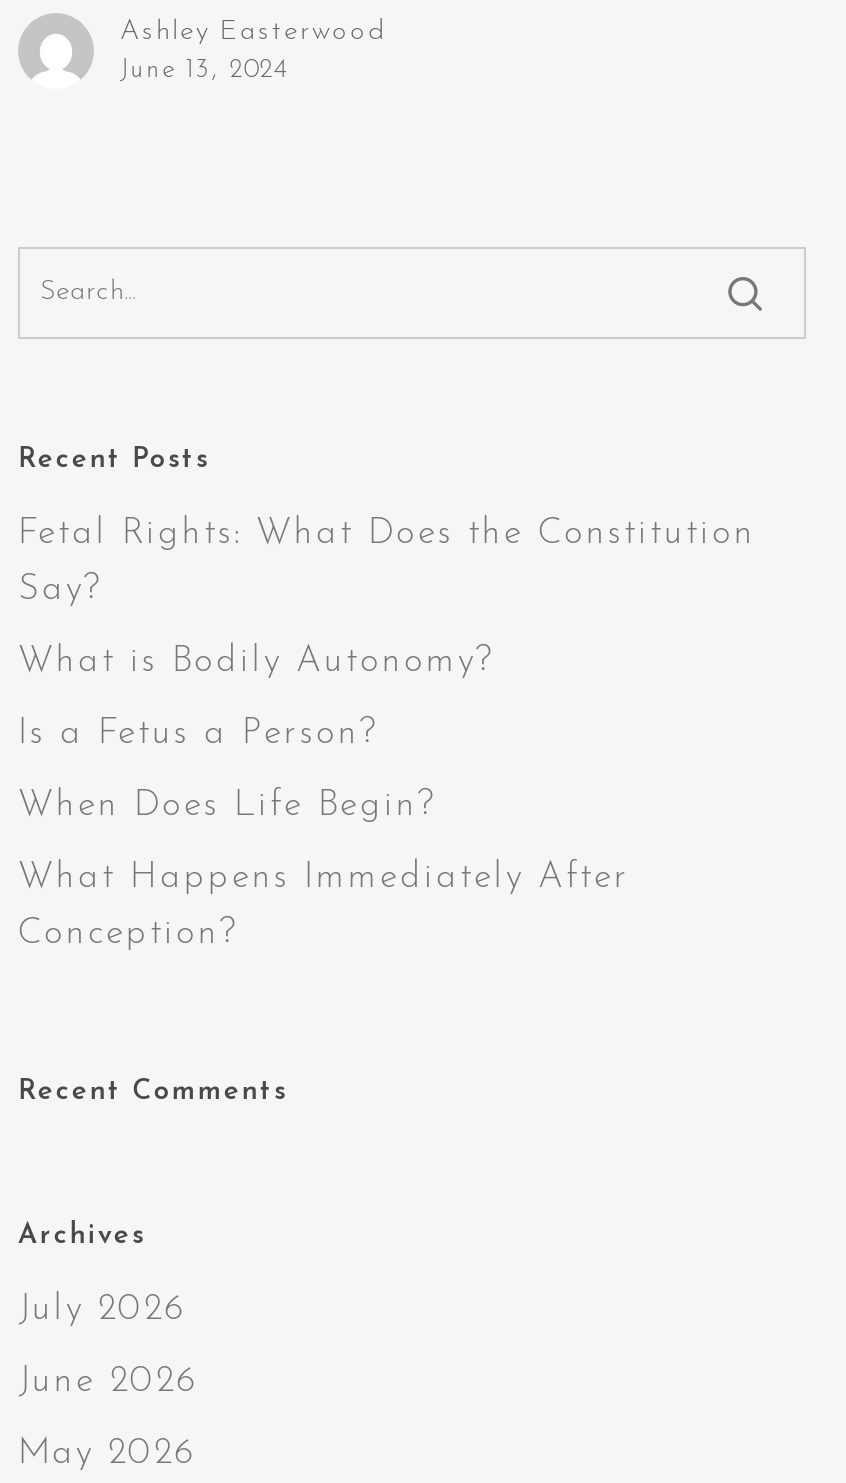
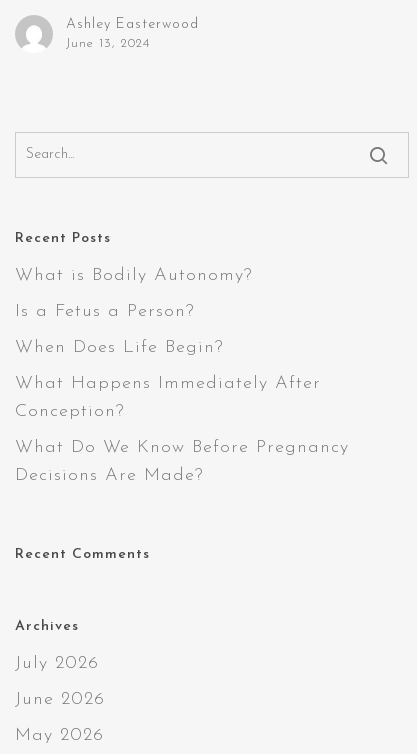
- Fetal Rights: What Does the Constitution
- Say?

moved up: What is Bodily Autonomy? | Is a Fetus a Person? | When Does Life Begin? | What Happens Immediately After | Conception?

+ What Do We Know Before Pregnancy
+ Decisions Are Made?
